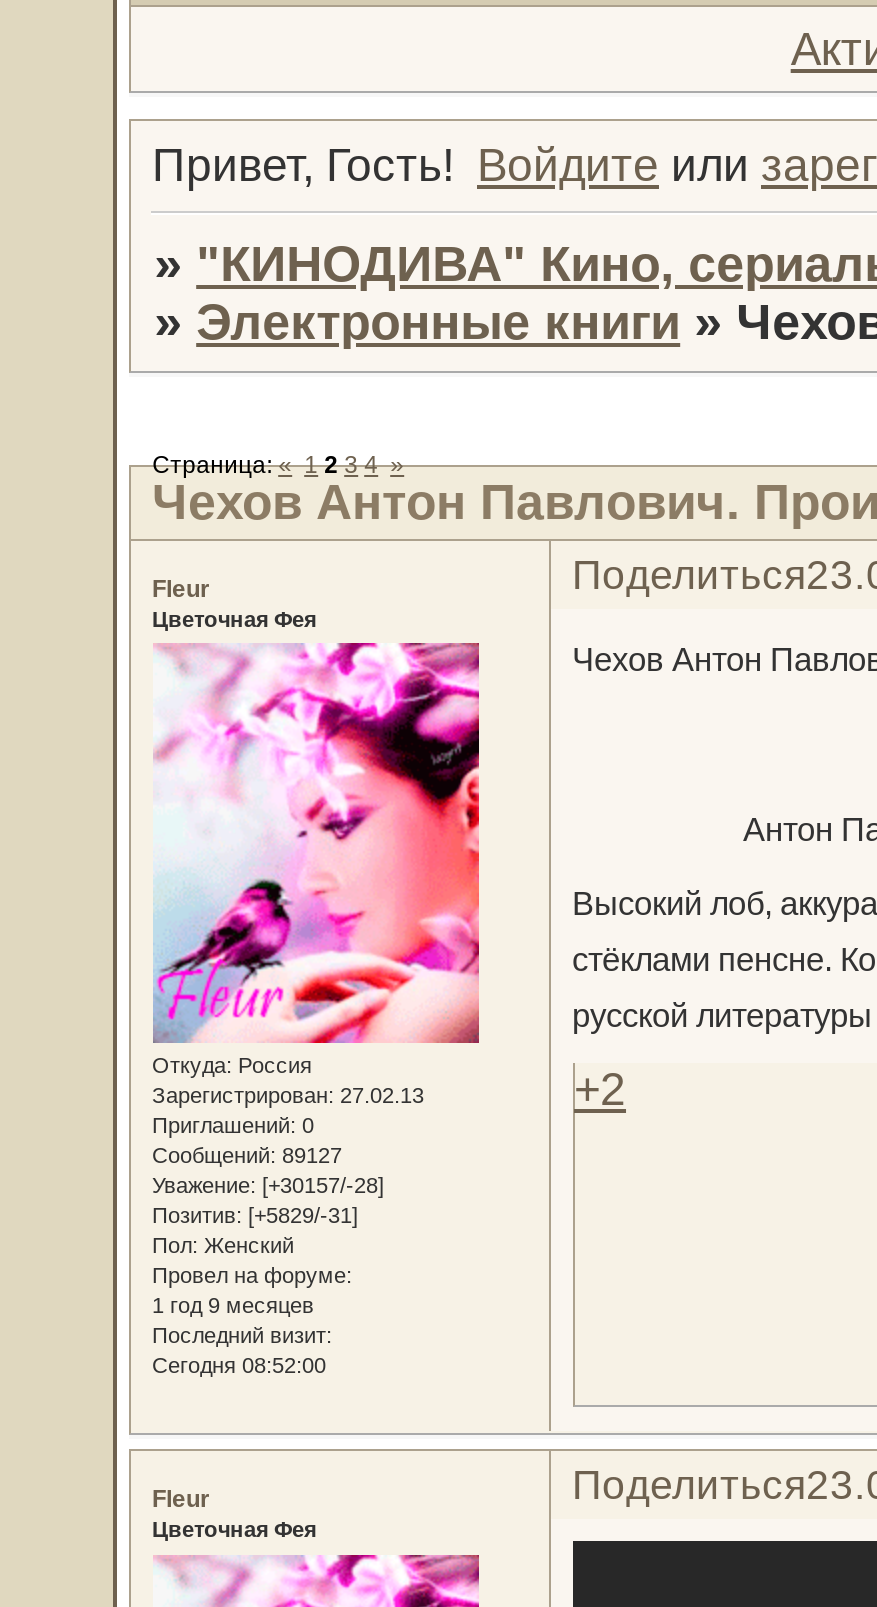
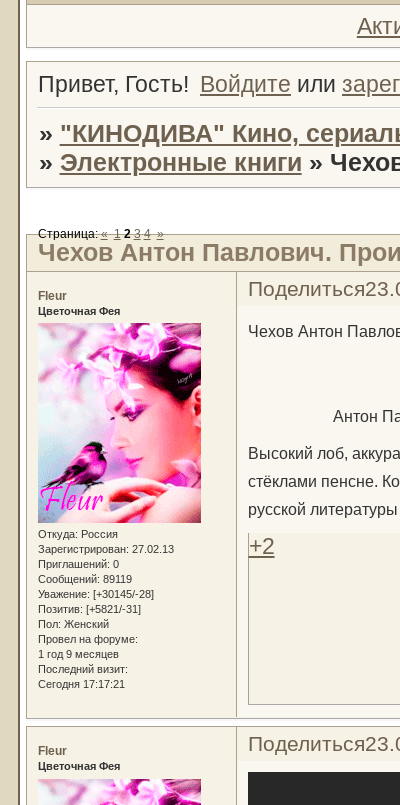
- Сообщений: 89127
+ Сообщений: 89119

- Уважение: [+30157/-28]
+ Уважение: [+30145/-28]

- Позитив: [+5829/-31]
+ Позитив: [+5821/-31]

- Сегодня 08:52:00
+ Сегодня 17:17:21
